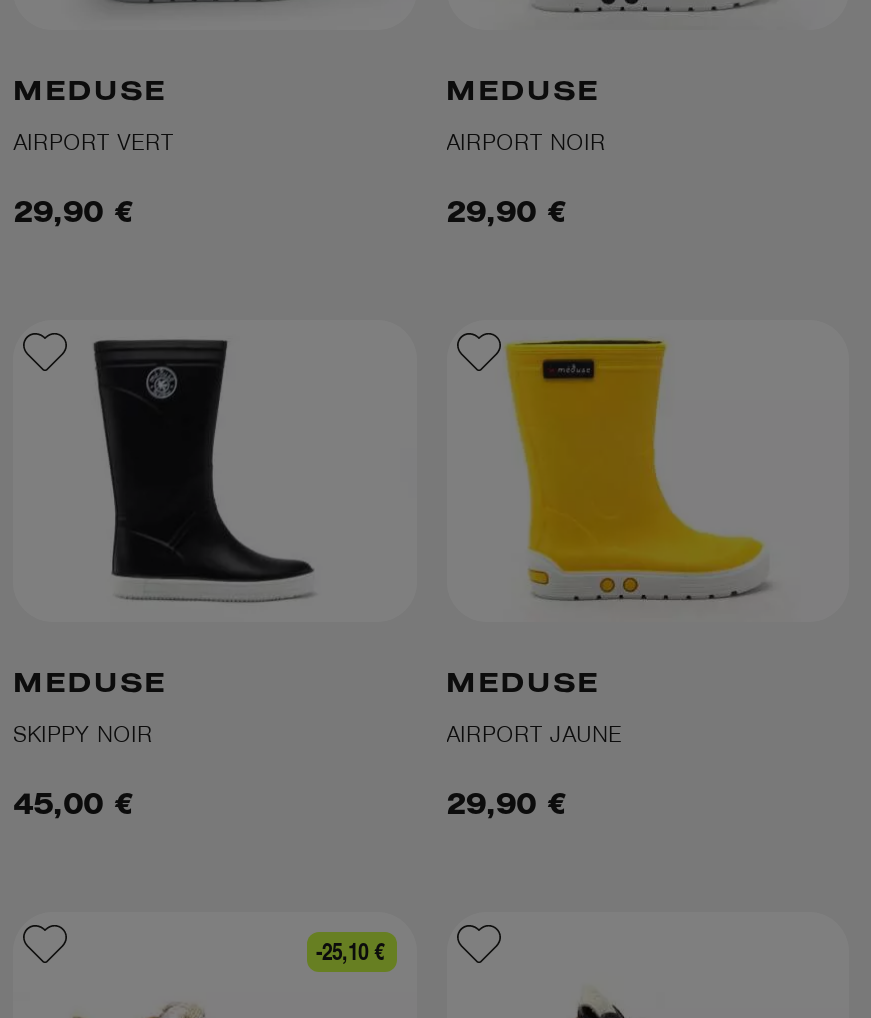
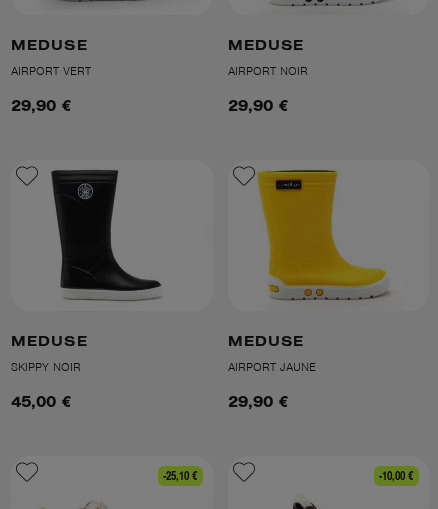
+ -10,00 €
